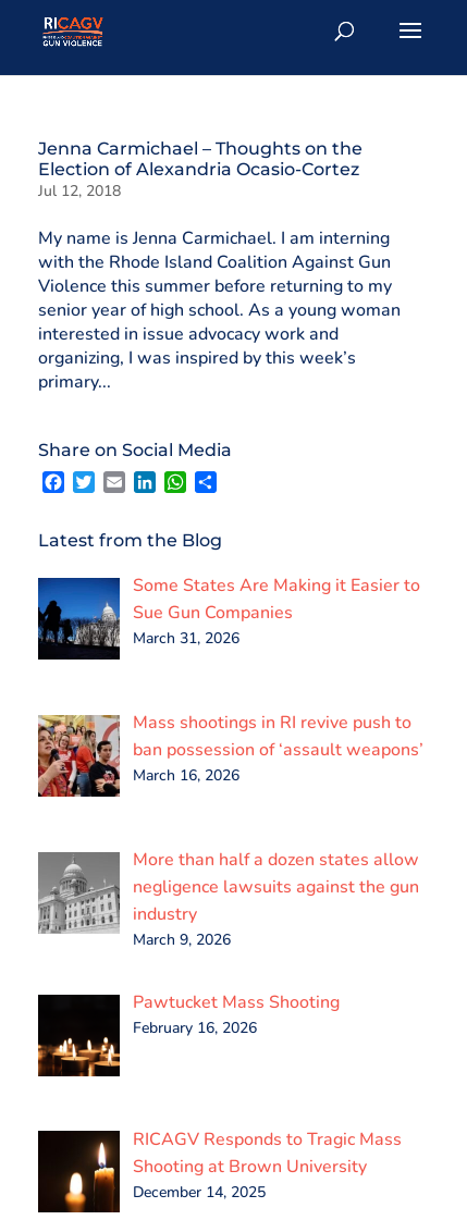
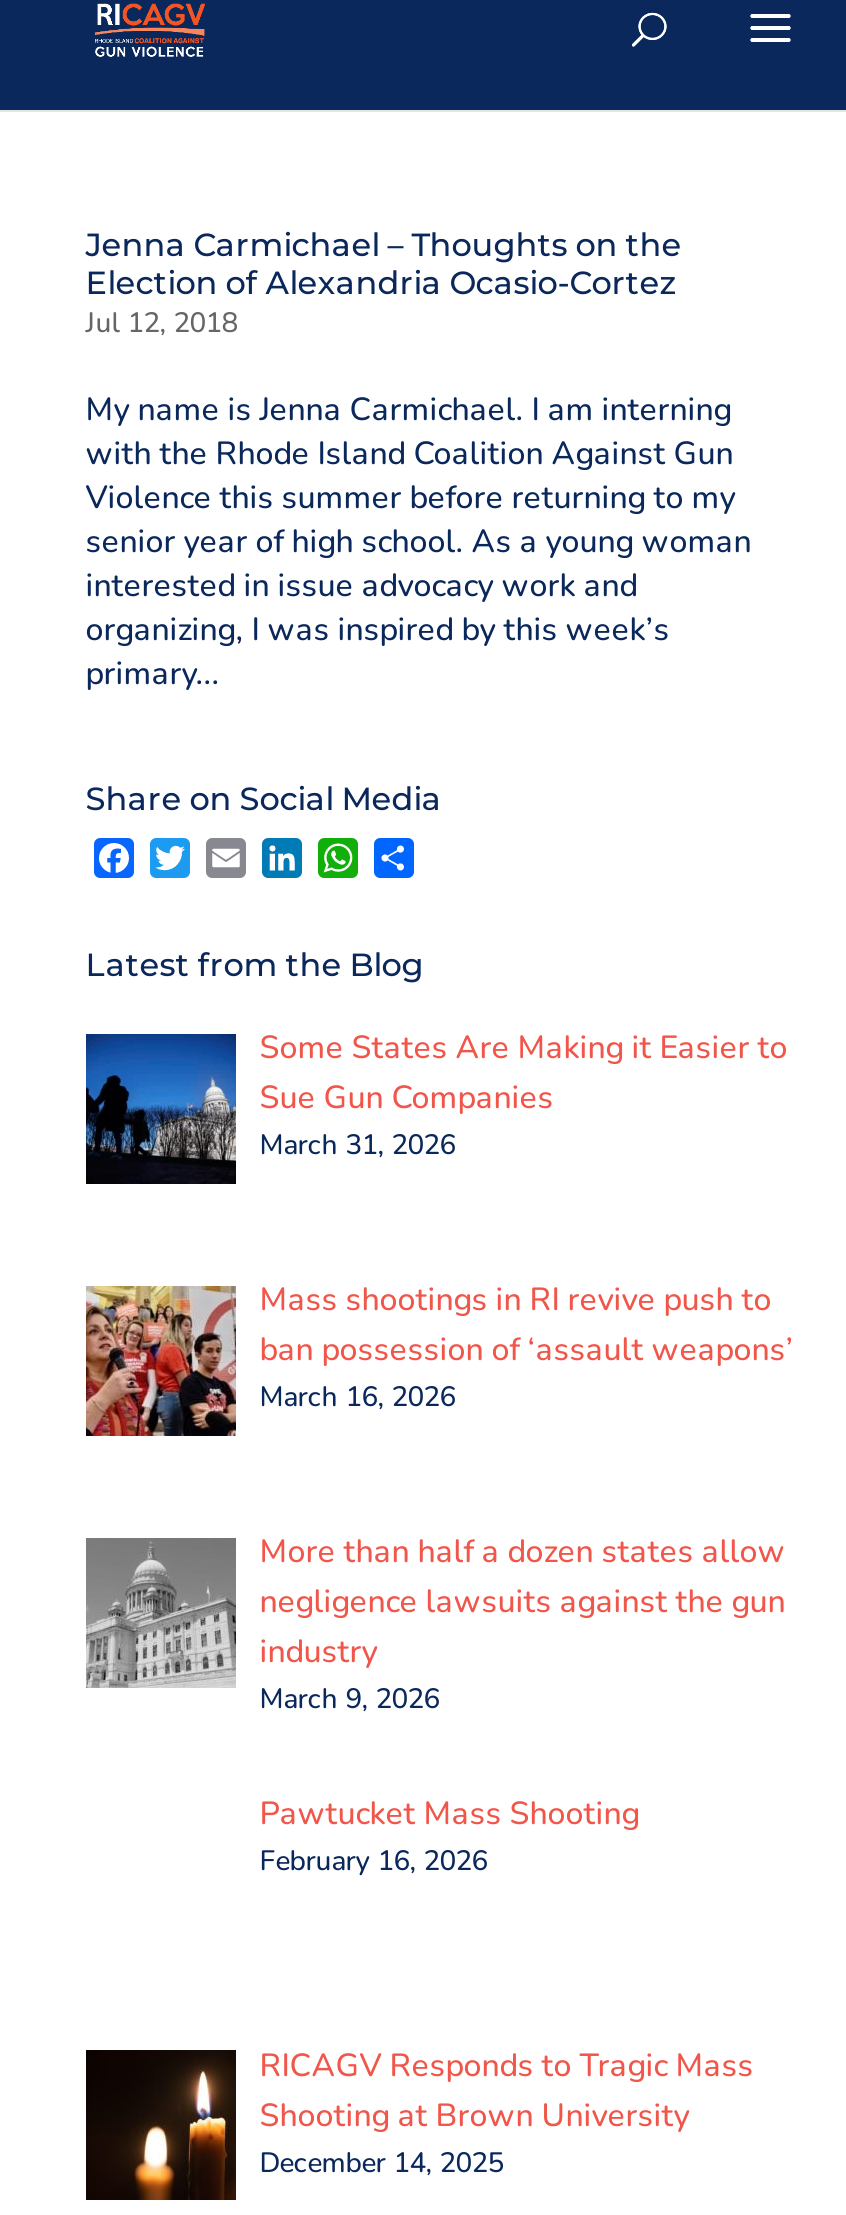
- [image]
